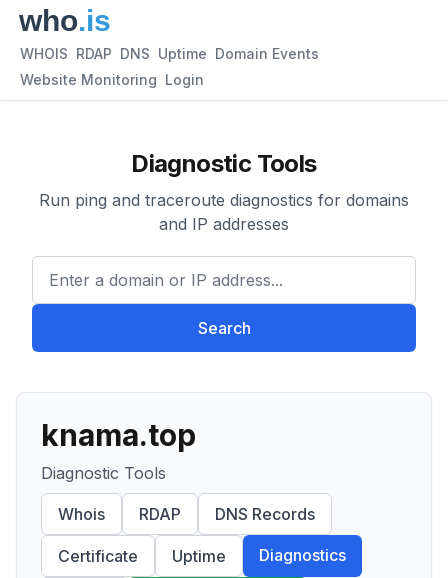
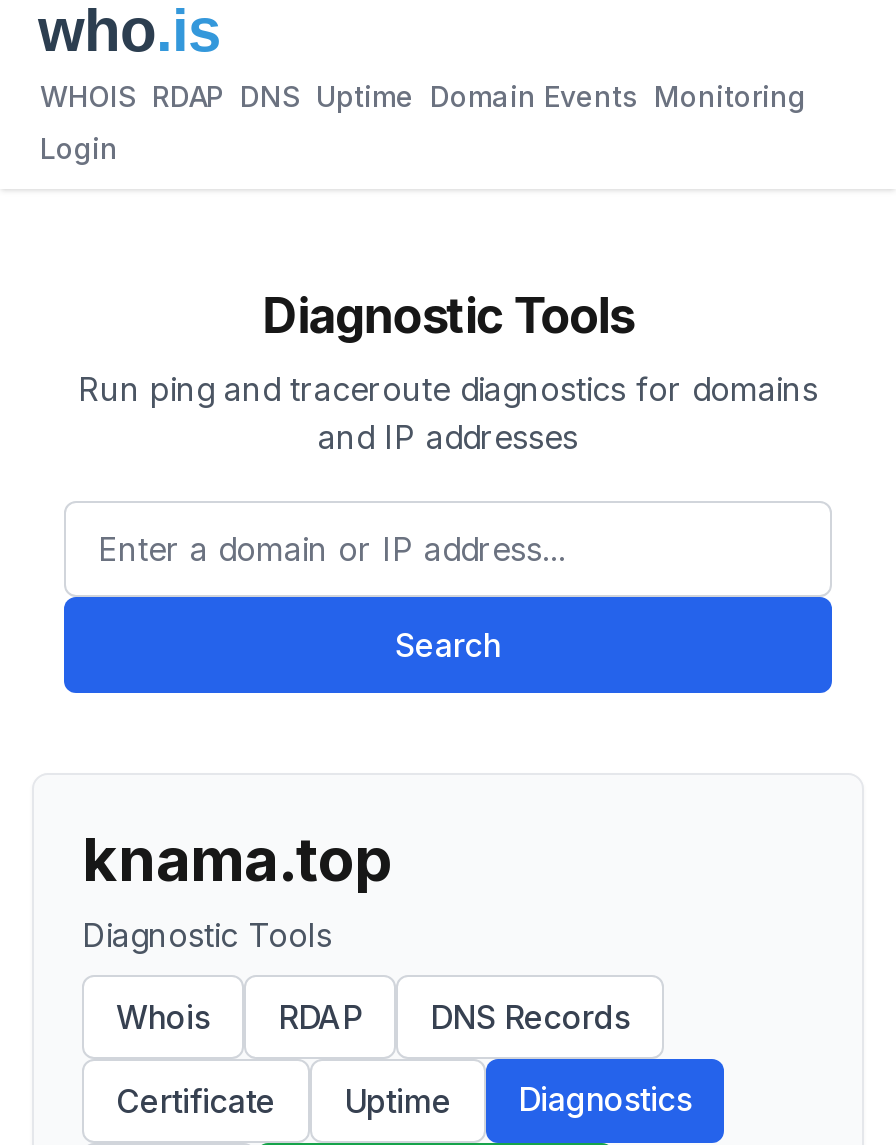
- WHOIS RDAP DNS Uptime Domain Events
+ WHOIS RDAP DNS Uptime Domain Events Monitoring

- Website Monitoring Login
+ Login
